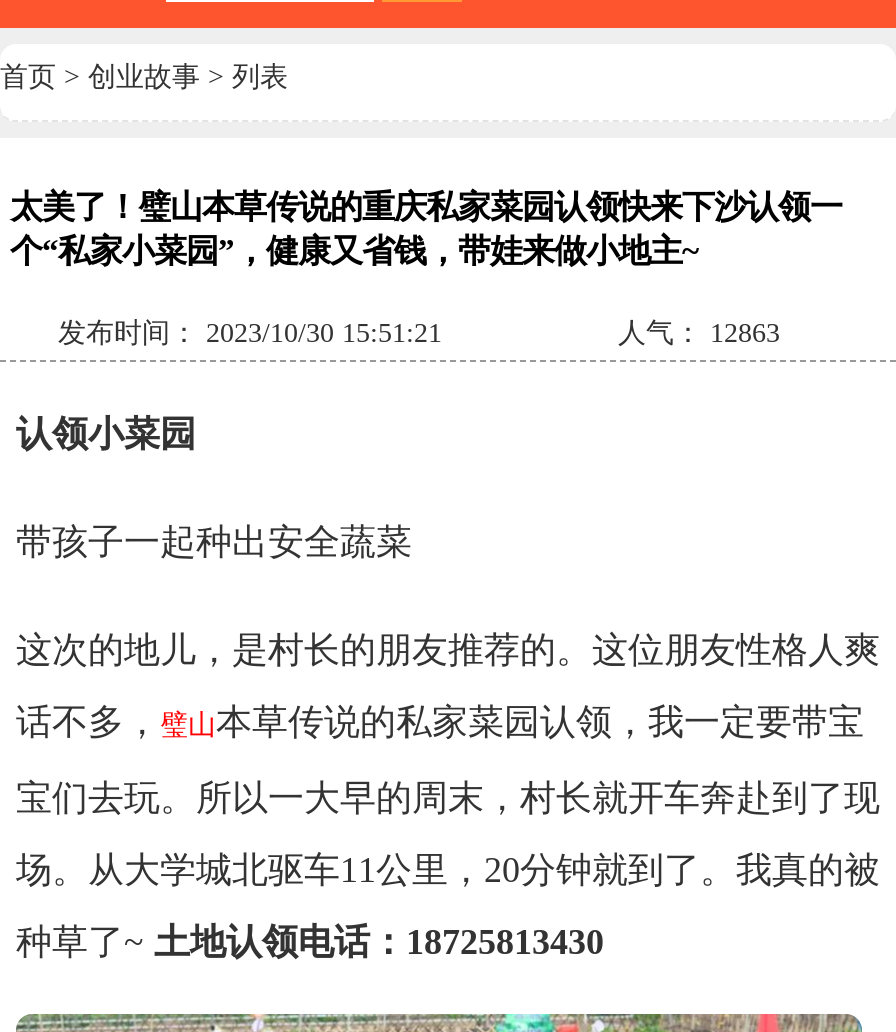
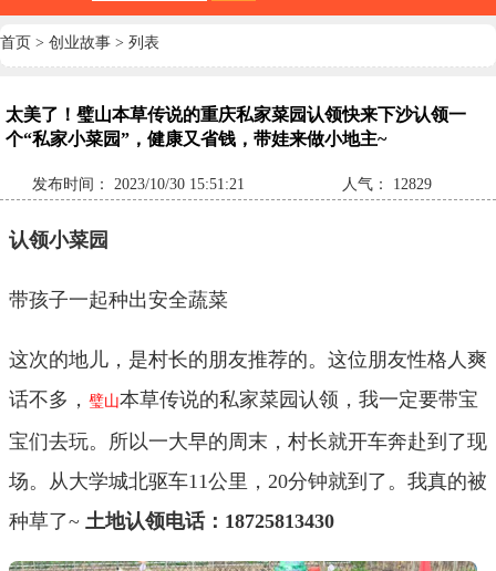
- 人气： 12863
+ 人气： 12829
